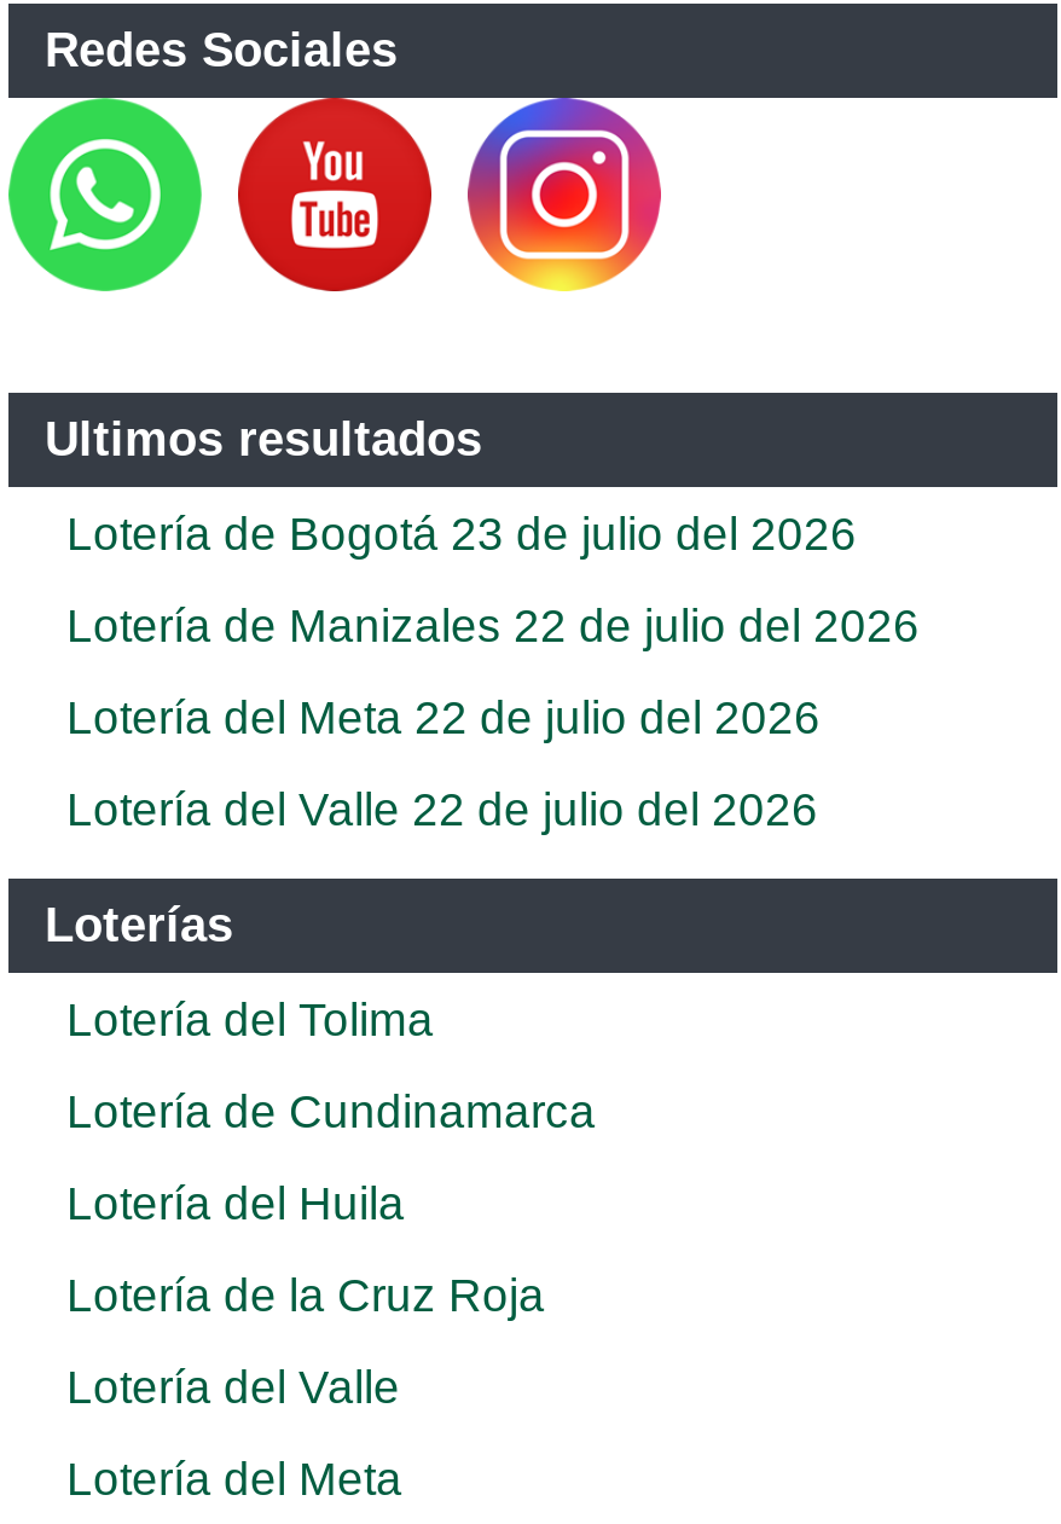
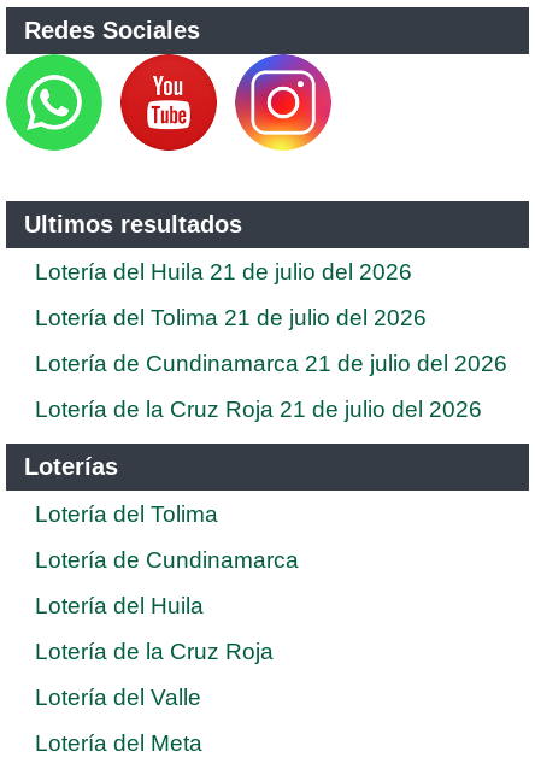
- Lotería de Bogotá 23 de julio del 2026
+ Lotería del Huila 21 de julio del 2026

- Lotería de Manizales 22 de julio del 2026
+ Lotería del Tolima 21 de julio del 2026

- Lotería del Meta 22 de julio del 2026
+ Lotería de Cundinamarca 21 de julio del 2026

- Lotería del Valle 22 de julio del 2026
+ Lotería de la Cruz Roja 21 de julio del 2026
